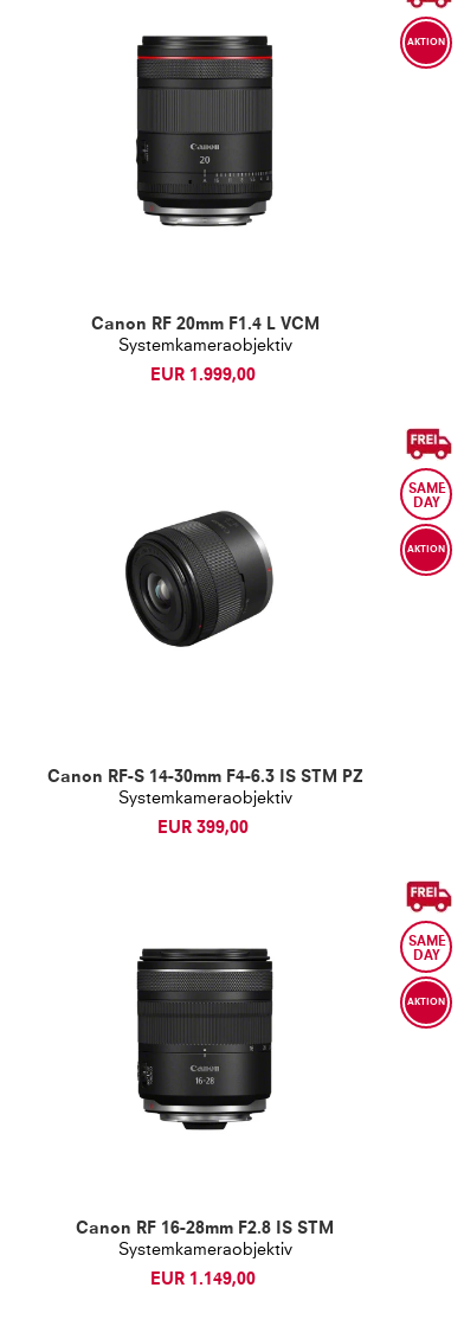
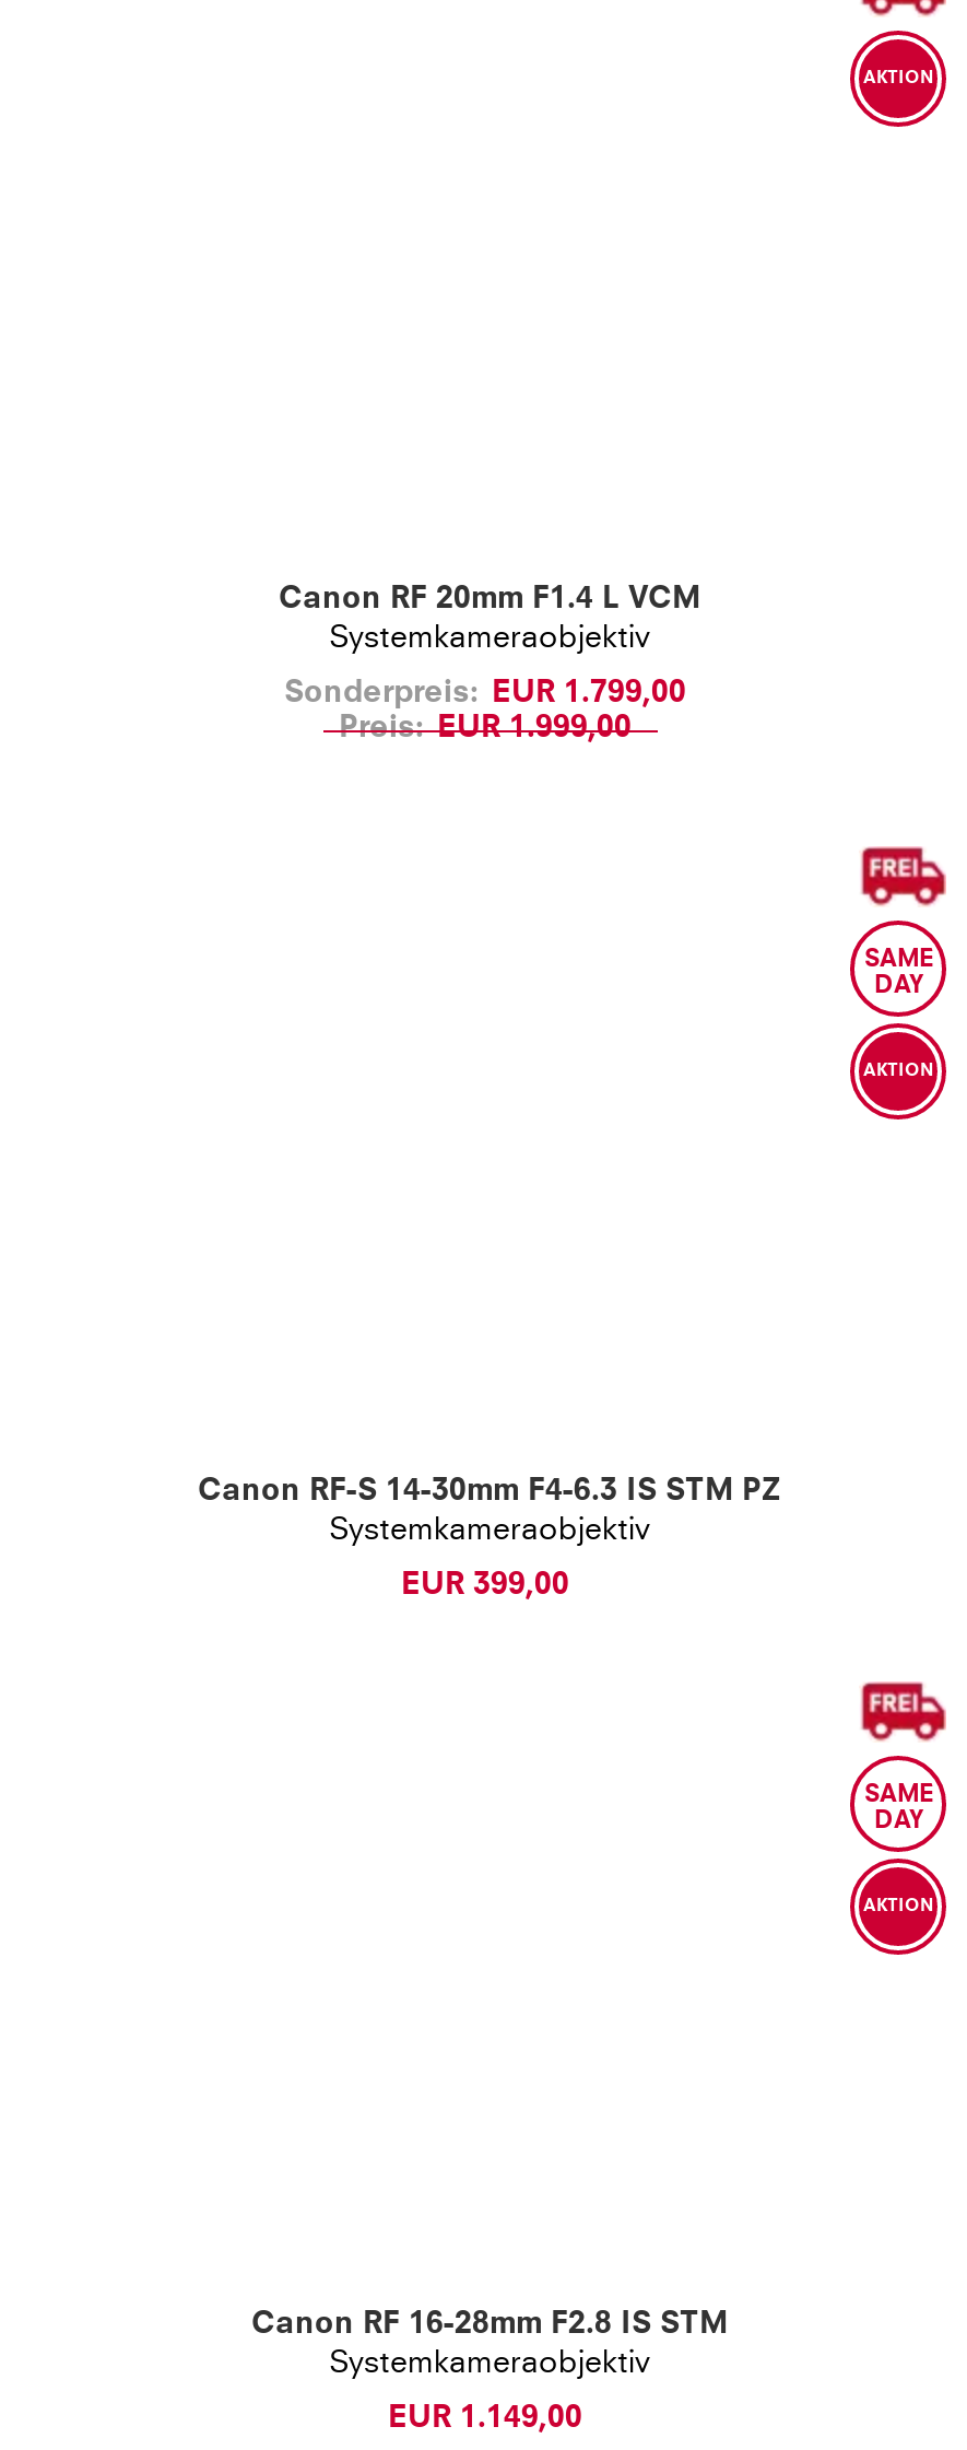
- [image]

+ Sonderpreis
+ EUR 1.799,00
+ Preis

- [image]

- [image]
